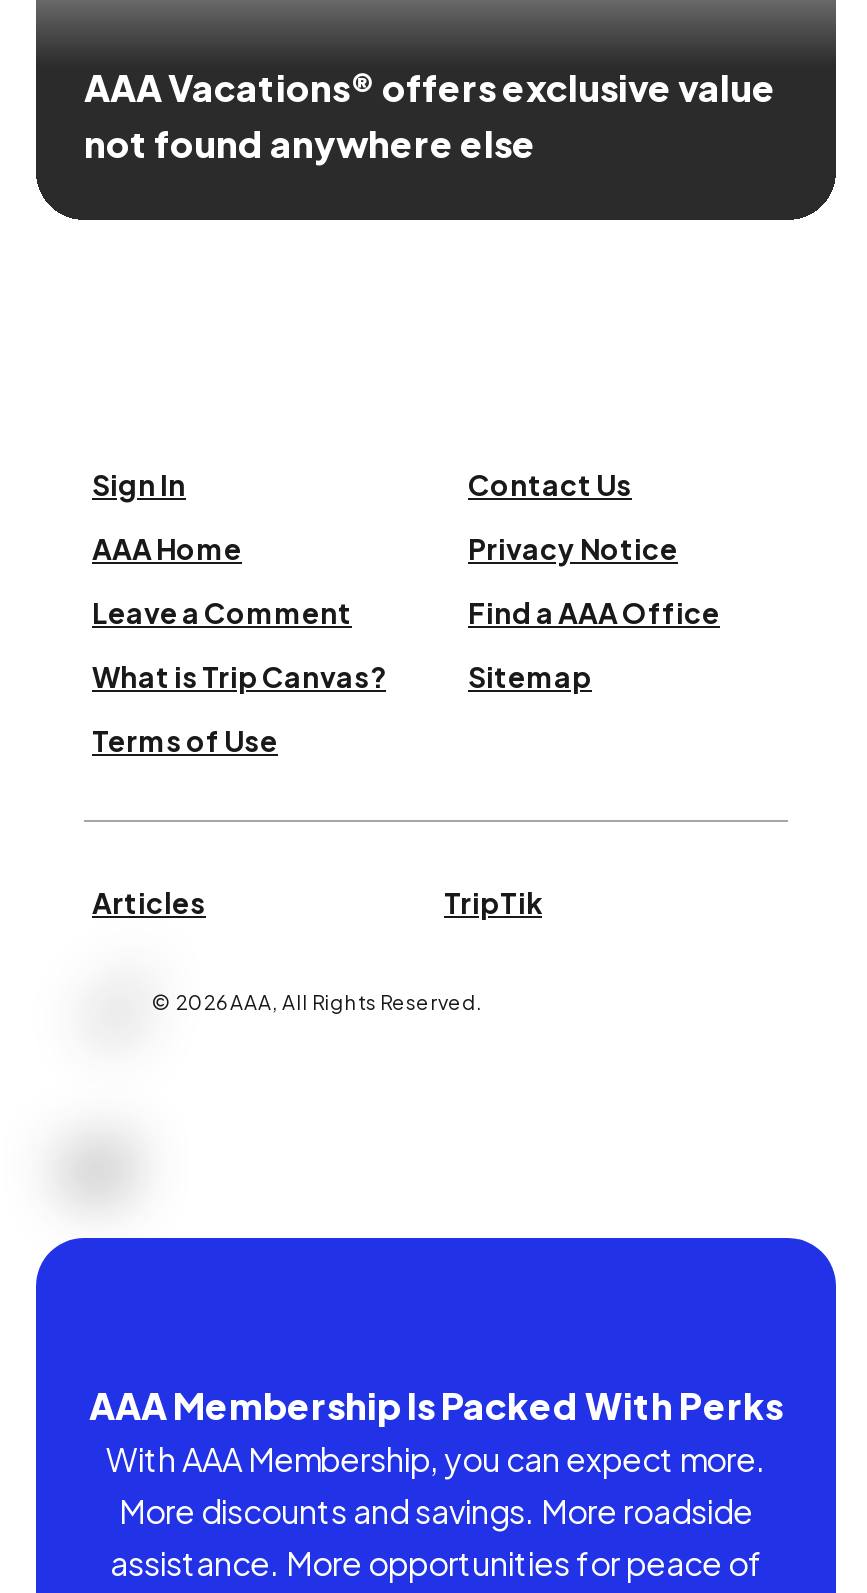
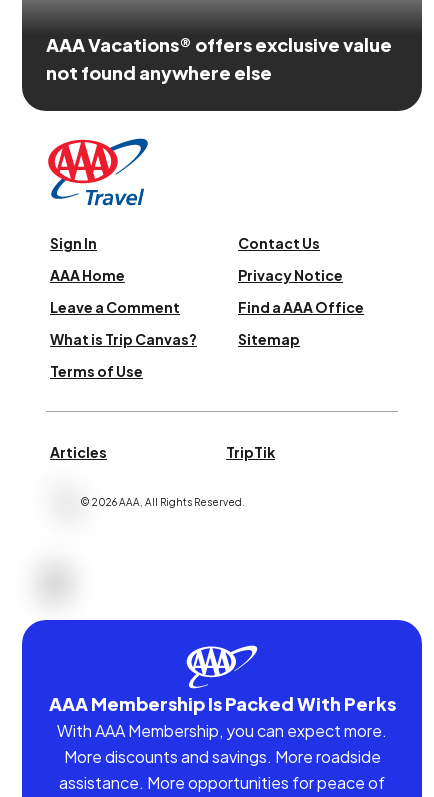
+ [image]

+ [image]
